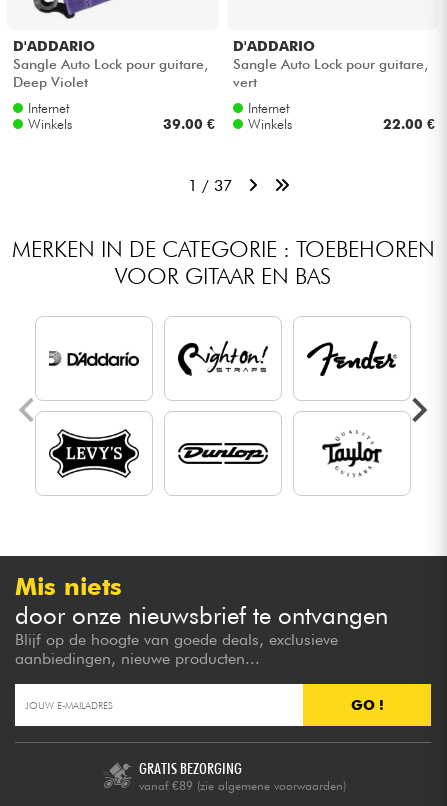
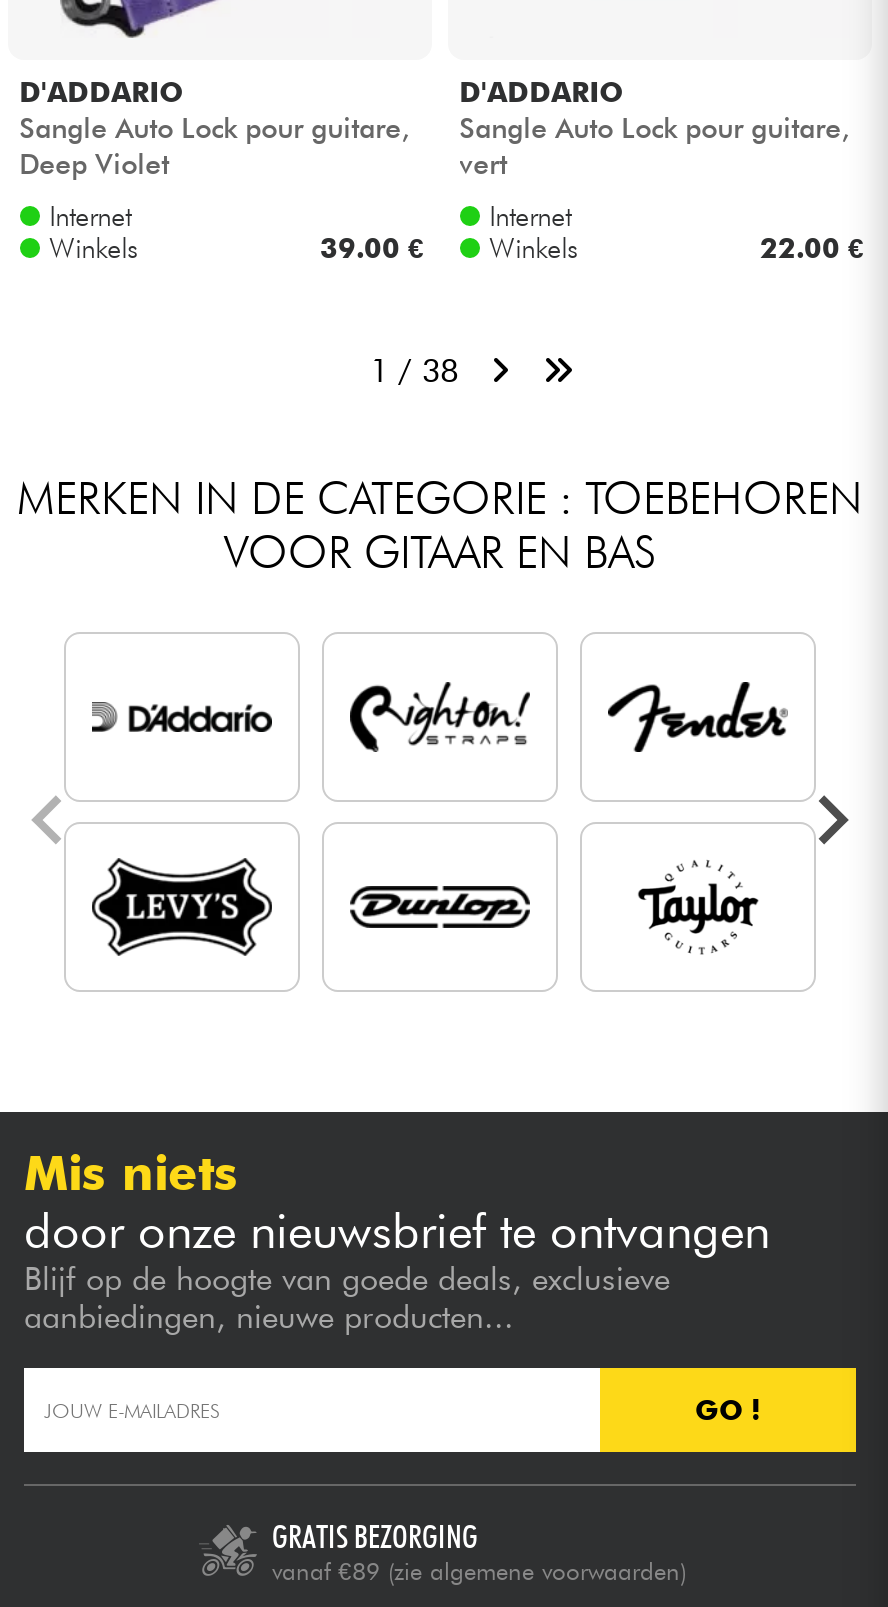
- 1 / 37
+ 1 / 38
